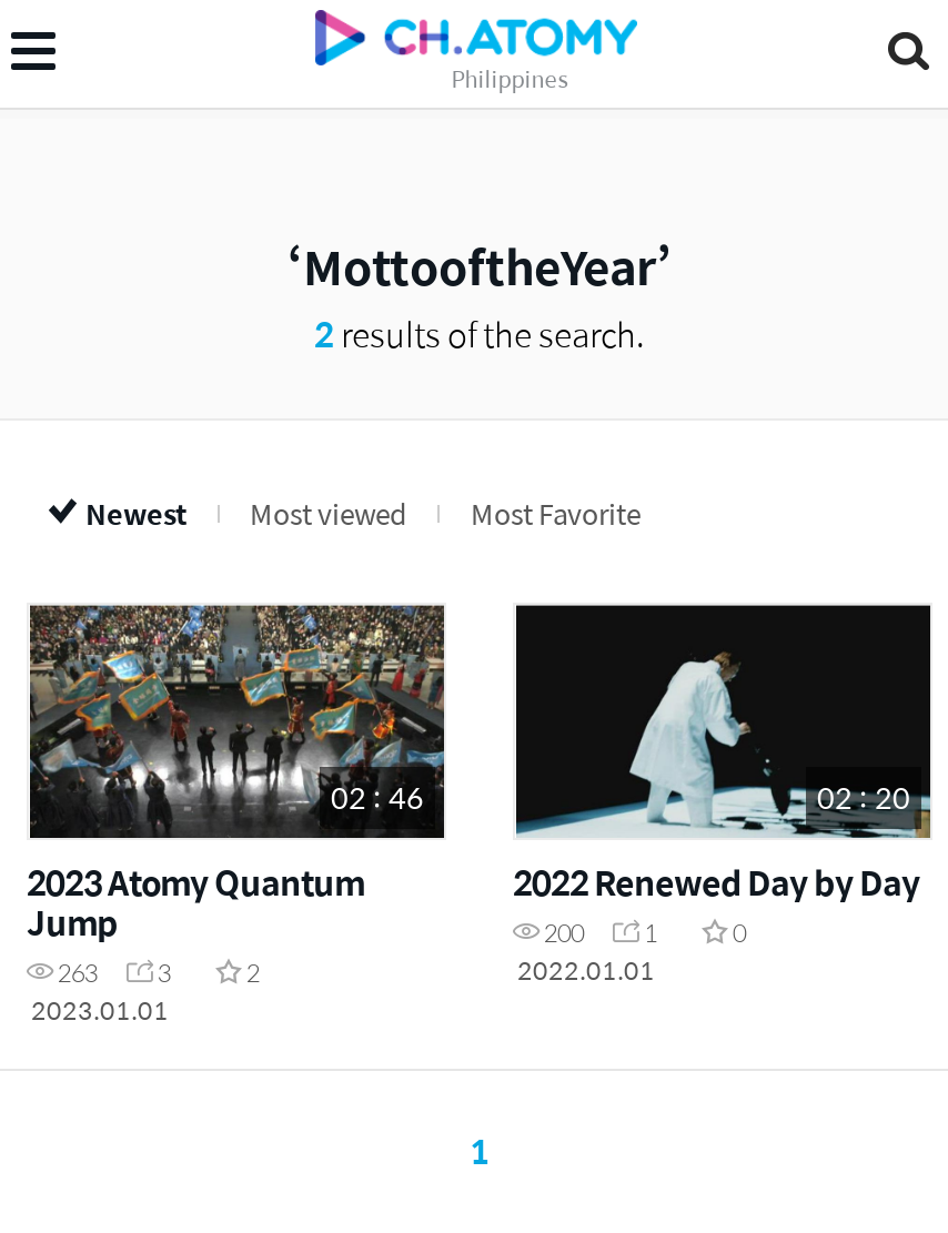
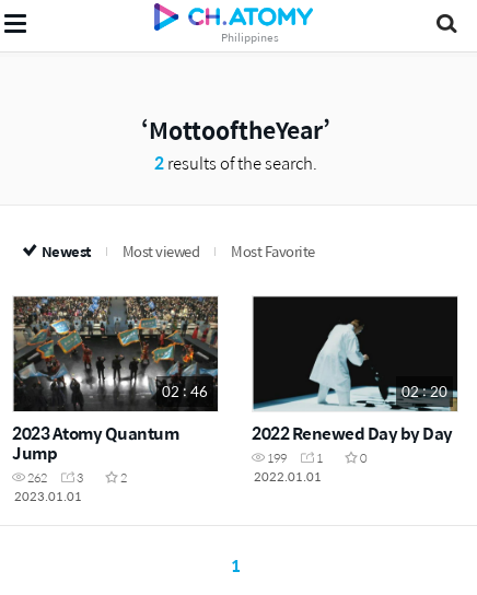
- 200 1 0
+ 199 1 0

- 263 3 2
+ 262 3 2
